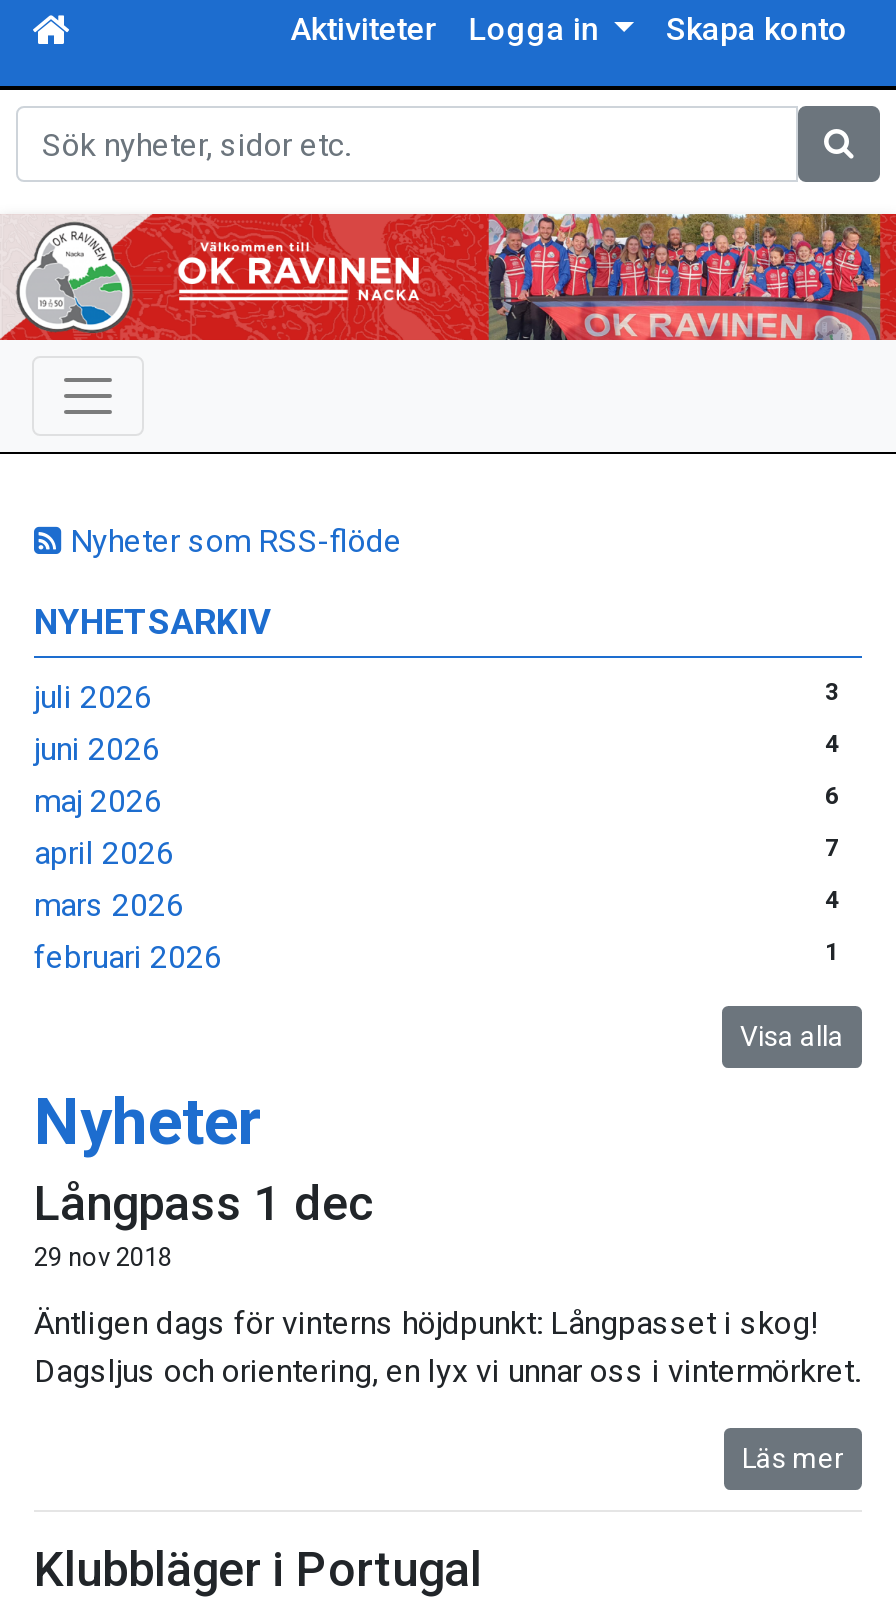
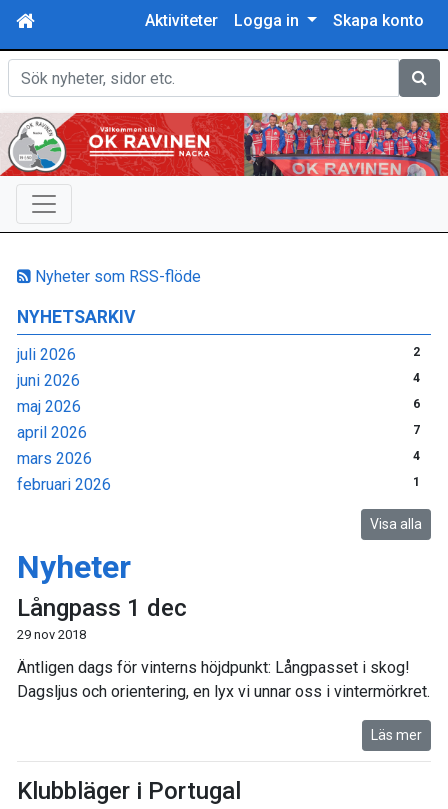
- 3
+ 2
